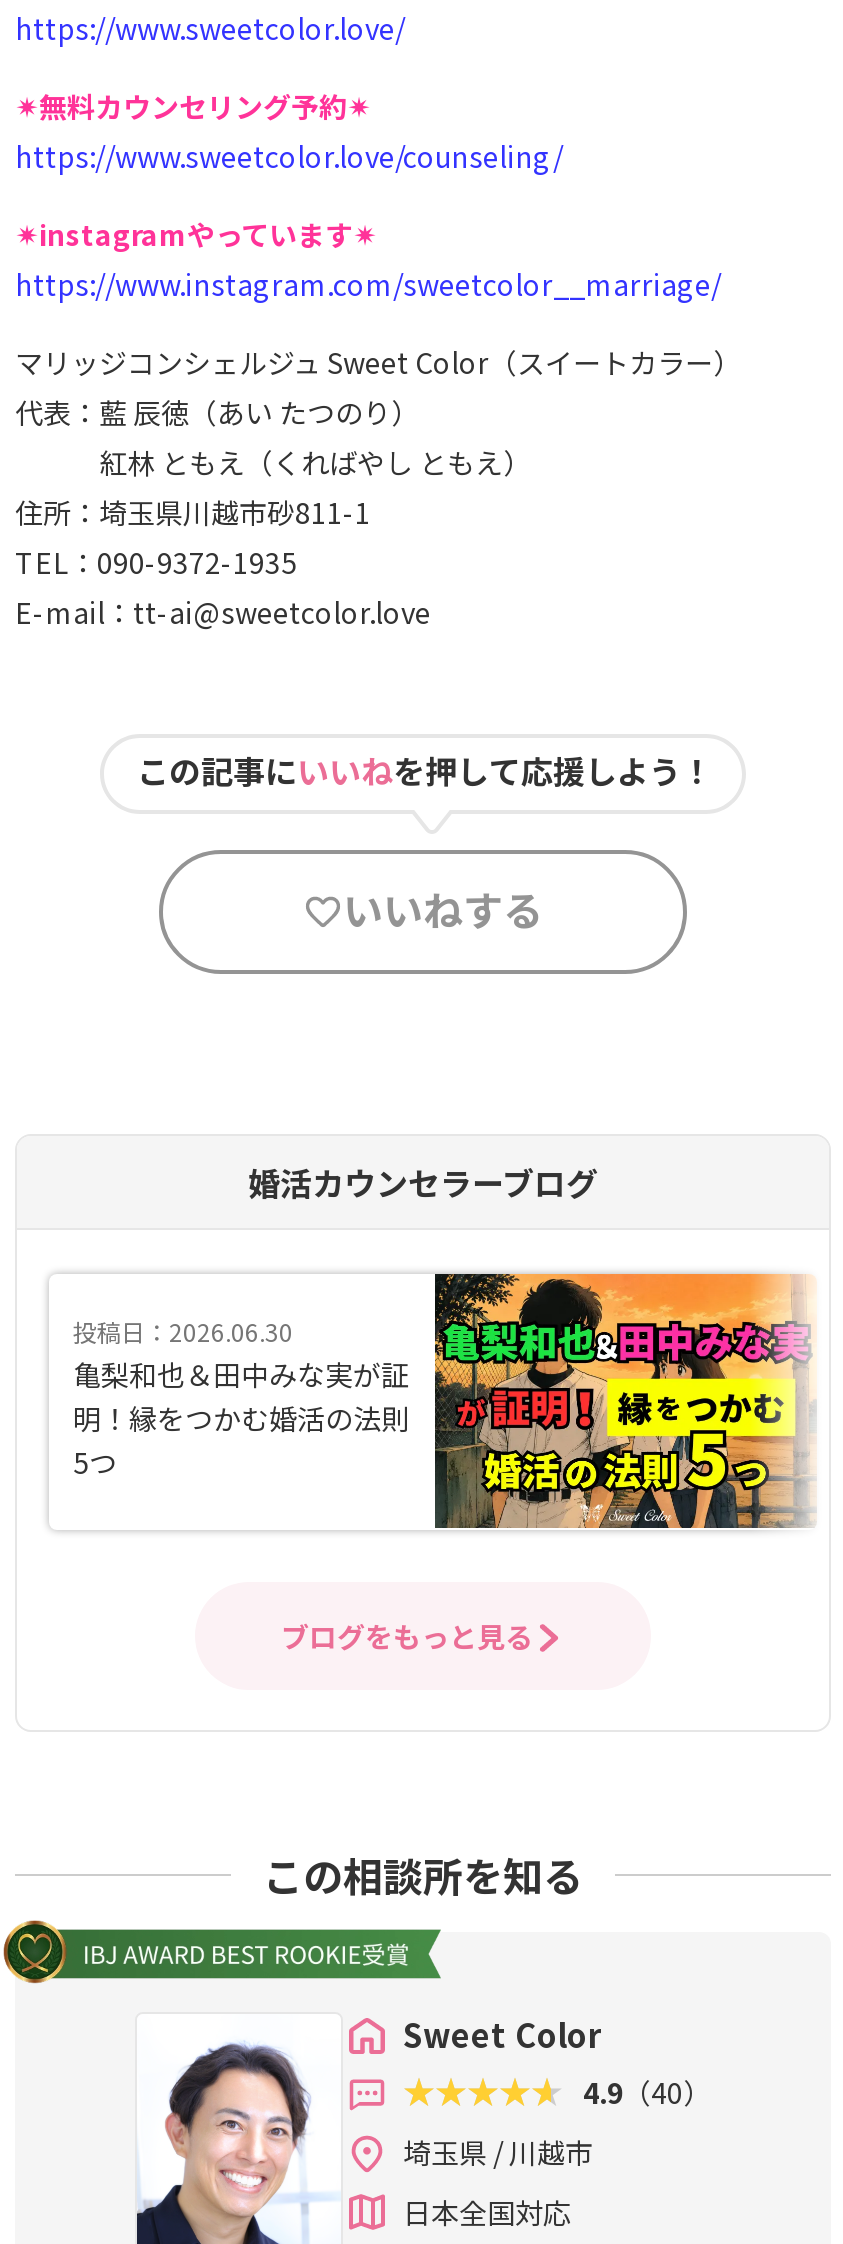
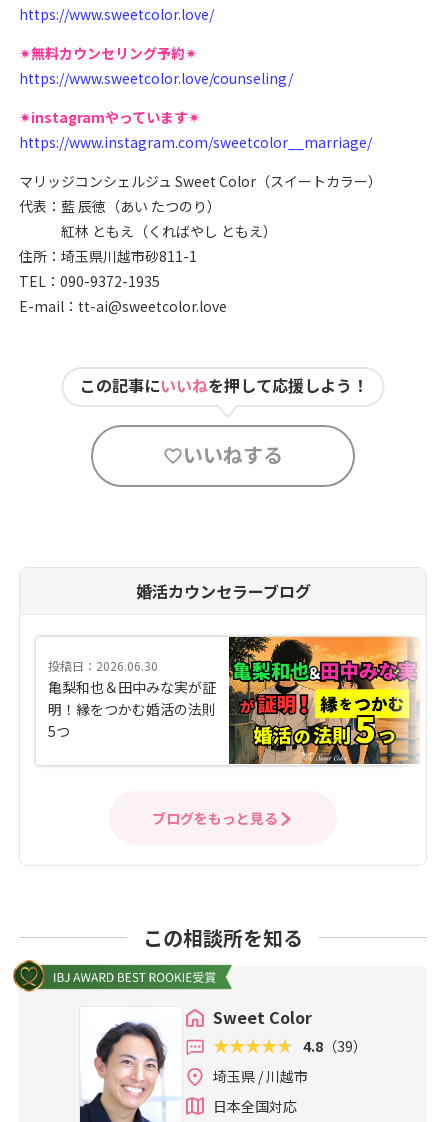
- 4.9（40）
+ 4.8（39）
